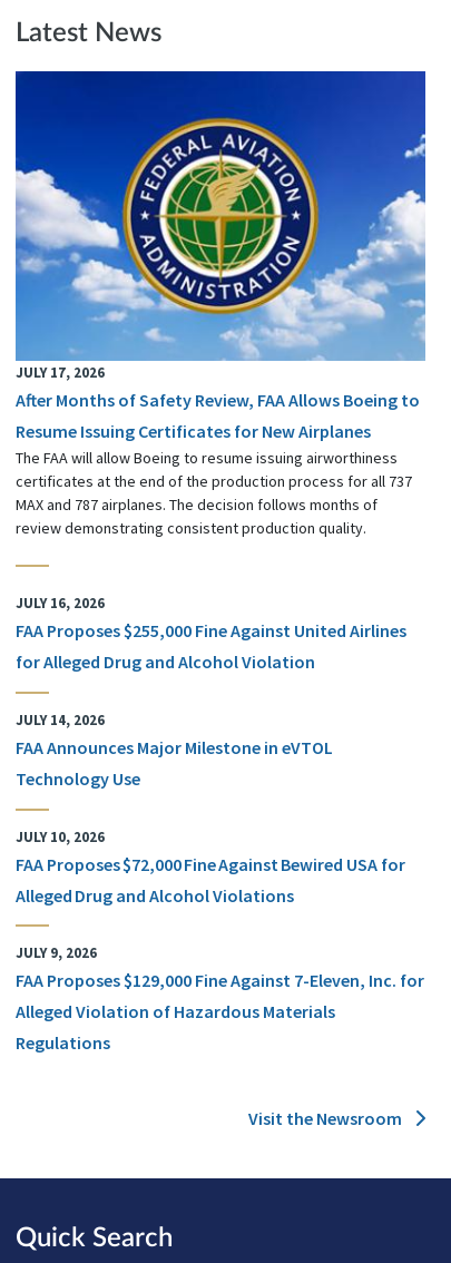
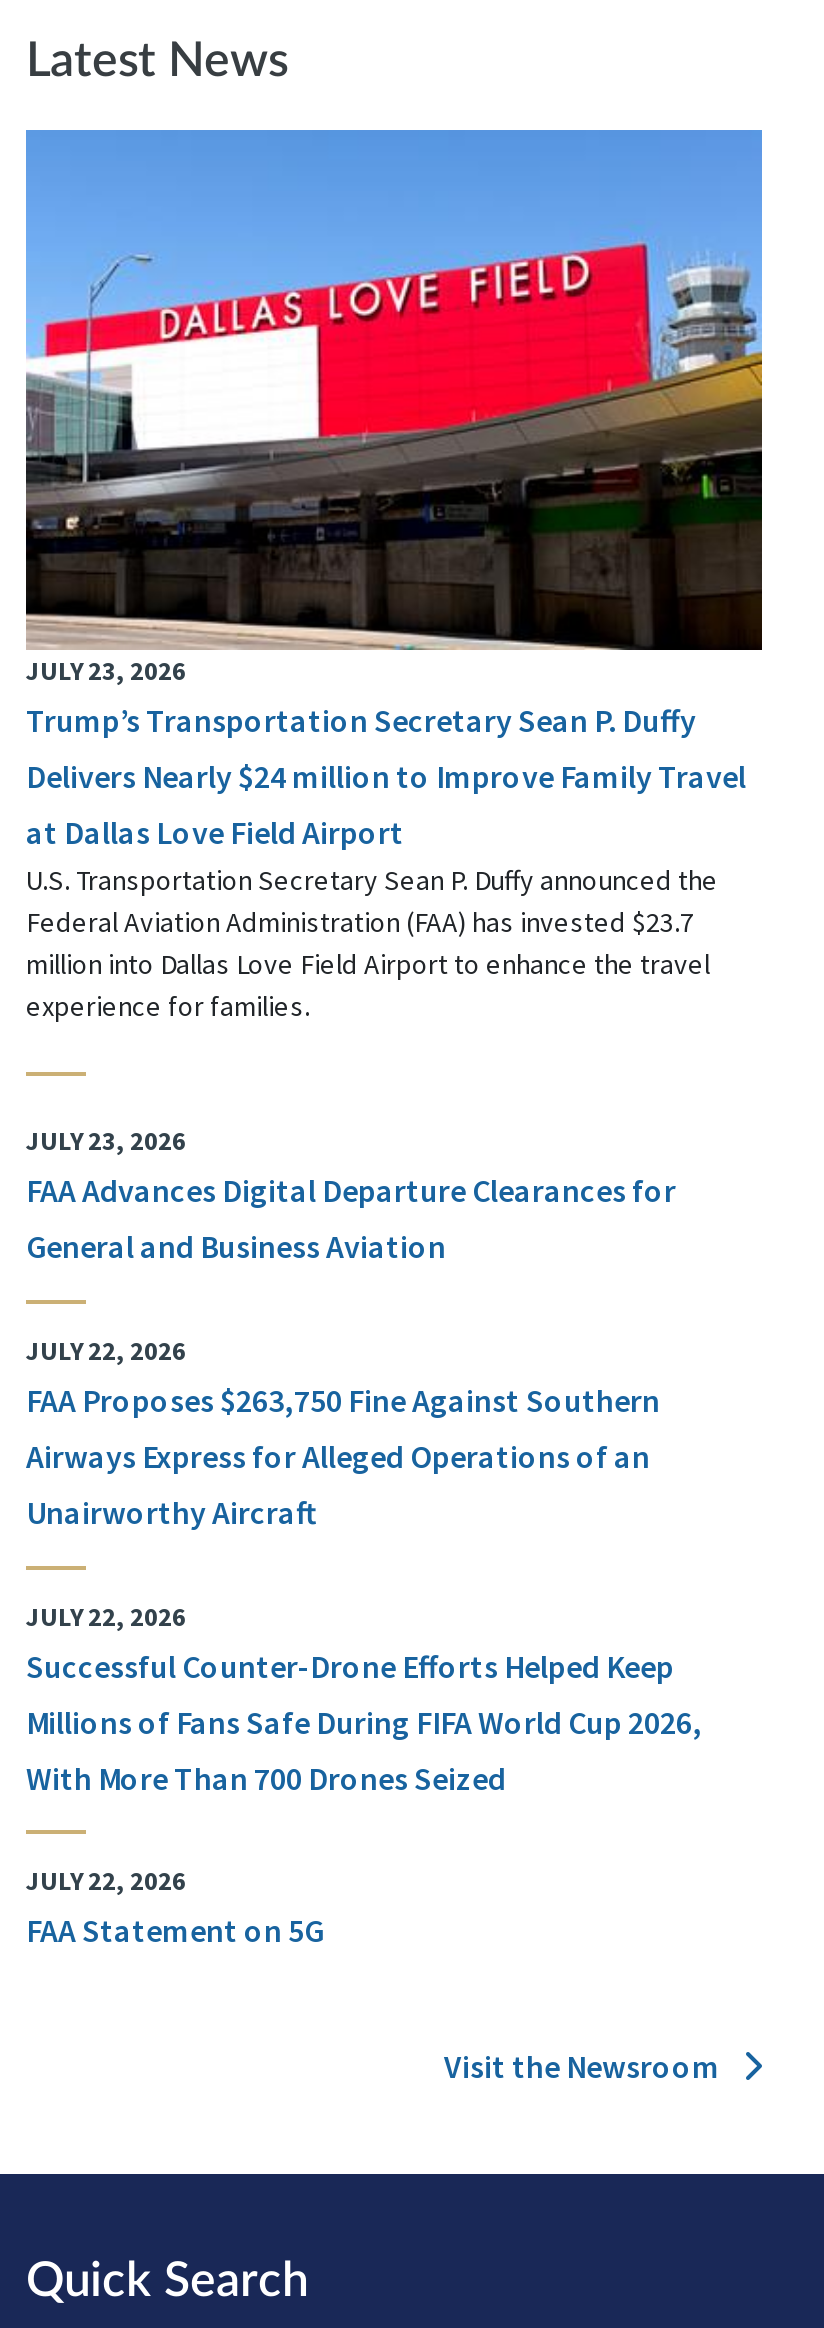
- [image]
- JULY 17, 2026
- After Months of Safety Review, FAA Allows Boeing to
- Resume Issuing Certificates for New Airplanes
- The FAA will allow Boeing to resume issuing airworthiness
- certificates at the end of the production process for all 737
- MAX and 787 airplanes. The decision follows months of
- review demonstrating consistent production quality.
+ [image]
+ JULY 23, 2026
+ Trump’s Transportation Secretary Sean P. Duffy
+ Delivers Nearly $24 million to Improve Family Travel
+ at Dallas Love Field Airport
+ U.S. Transportation Secretary Sean P. Duffy announced the
+ Federal Aviation Administration (FAA) has invested $23.7
+ million into Dallas Love Field Airport to enhance the travel
+ experience for families.

- JULY 16, 2026
- FAA Proposes $255,000 Fine Against United Airlines
- for Alleged Drug and Alcohol Violation
+ JULY 23, 2026
+ FAA Advances Digital Departure Clearances for
+ General and Business Aviation

- JULY 14, 2026
- FAA Announces Major Milestone in eVTOL
- Technology Use
+ JULY 22, 2026
+ FAA Proposes $263,750 Fine Against Southern
+ Airways Express for Alleged Operations of an
+ Unairworthy Aircraft

- JULY 10, 2026
- FAA Proposes $72,000 Fine Against Bewired USA for
- Alleged Drug and Alcohol Violations
+ JULY 22, 2026
+ Successful Counter-Drone Efforts Helped Keep
+ Millions of Fans Safe During FIFA World Cup 2026,
+ With More Than 700 Drones Seized

- JULY 9, 2026
- FAA Proposes $129,000 Fine Against 7-Eleven, Inc. for
- Alleged Violation of Hazardous Materials
- Regulations
+ JULY 22, 2026
+ FAA Statement on 5G
